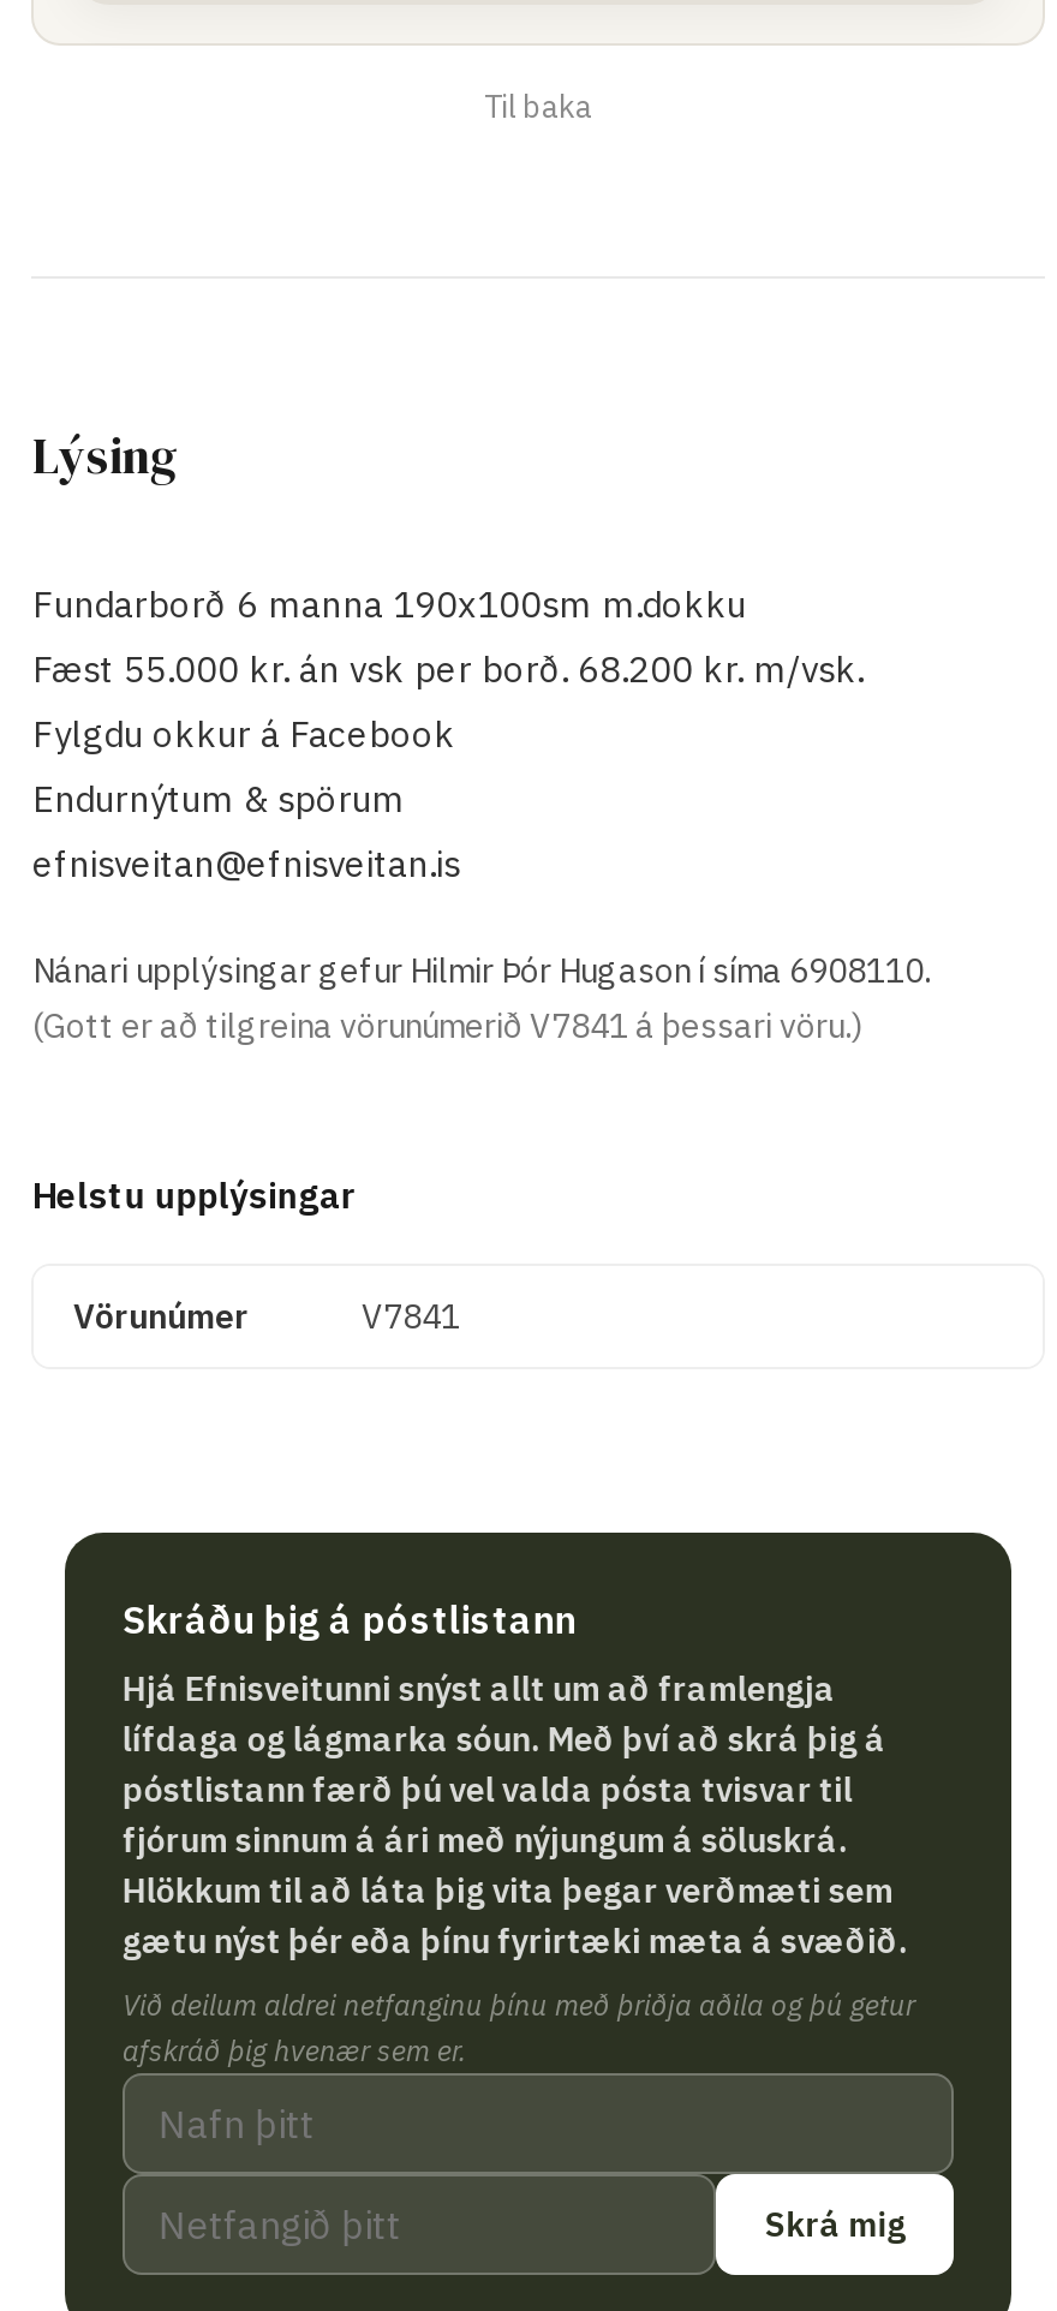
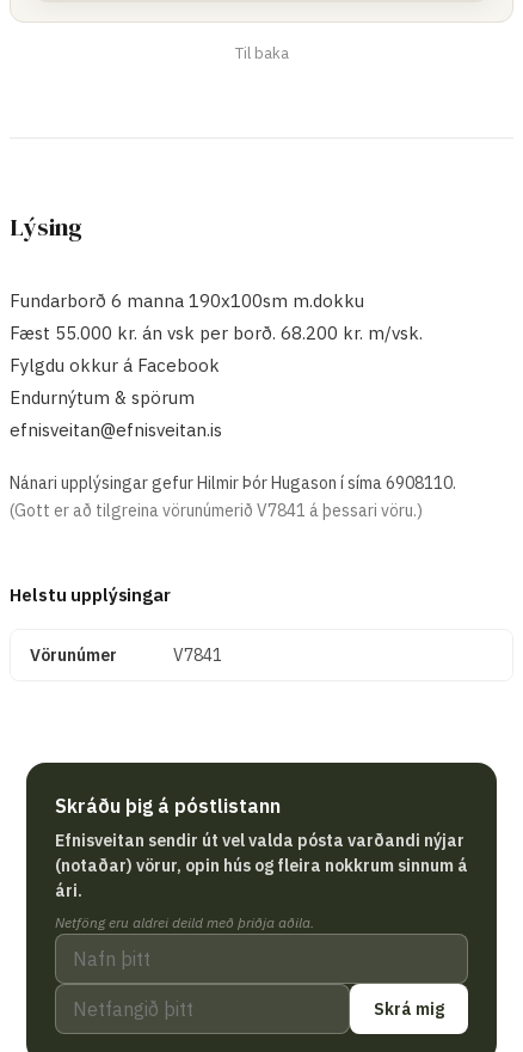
- Hjá Efnisveitunni snýst allt um að framlengja
- lífdaga og lágmarka sóun. Með því að skrá þig á
- póstlistann færð þú vel valda pósta tvisvar til
- fjórum sinnum á ári með nýjungum á söluskrá.
- Hlökkum til að láta þig vita þegar verðmæti sem
- gætu nýst þér eða þínu fyrirtæki mæta á svæðið.
+ Efnisveitan sendir út vel valda pósta varðandi nýjar
+ (notaðar) vörur, opin hús og fleira nokkrum sinnum á
+ ári.

- Við deilum aldrei netfanginu þínu með þriðja aðila og þú getur
- afskráð þig hvenær sem er.
+ Netföng eru aldrei deild með þriðja aðila.
